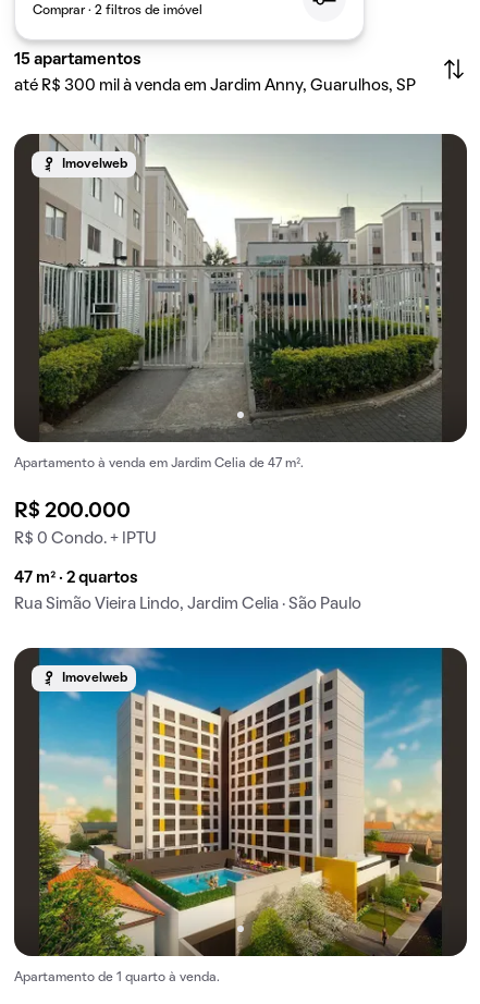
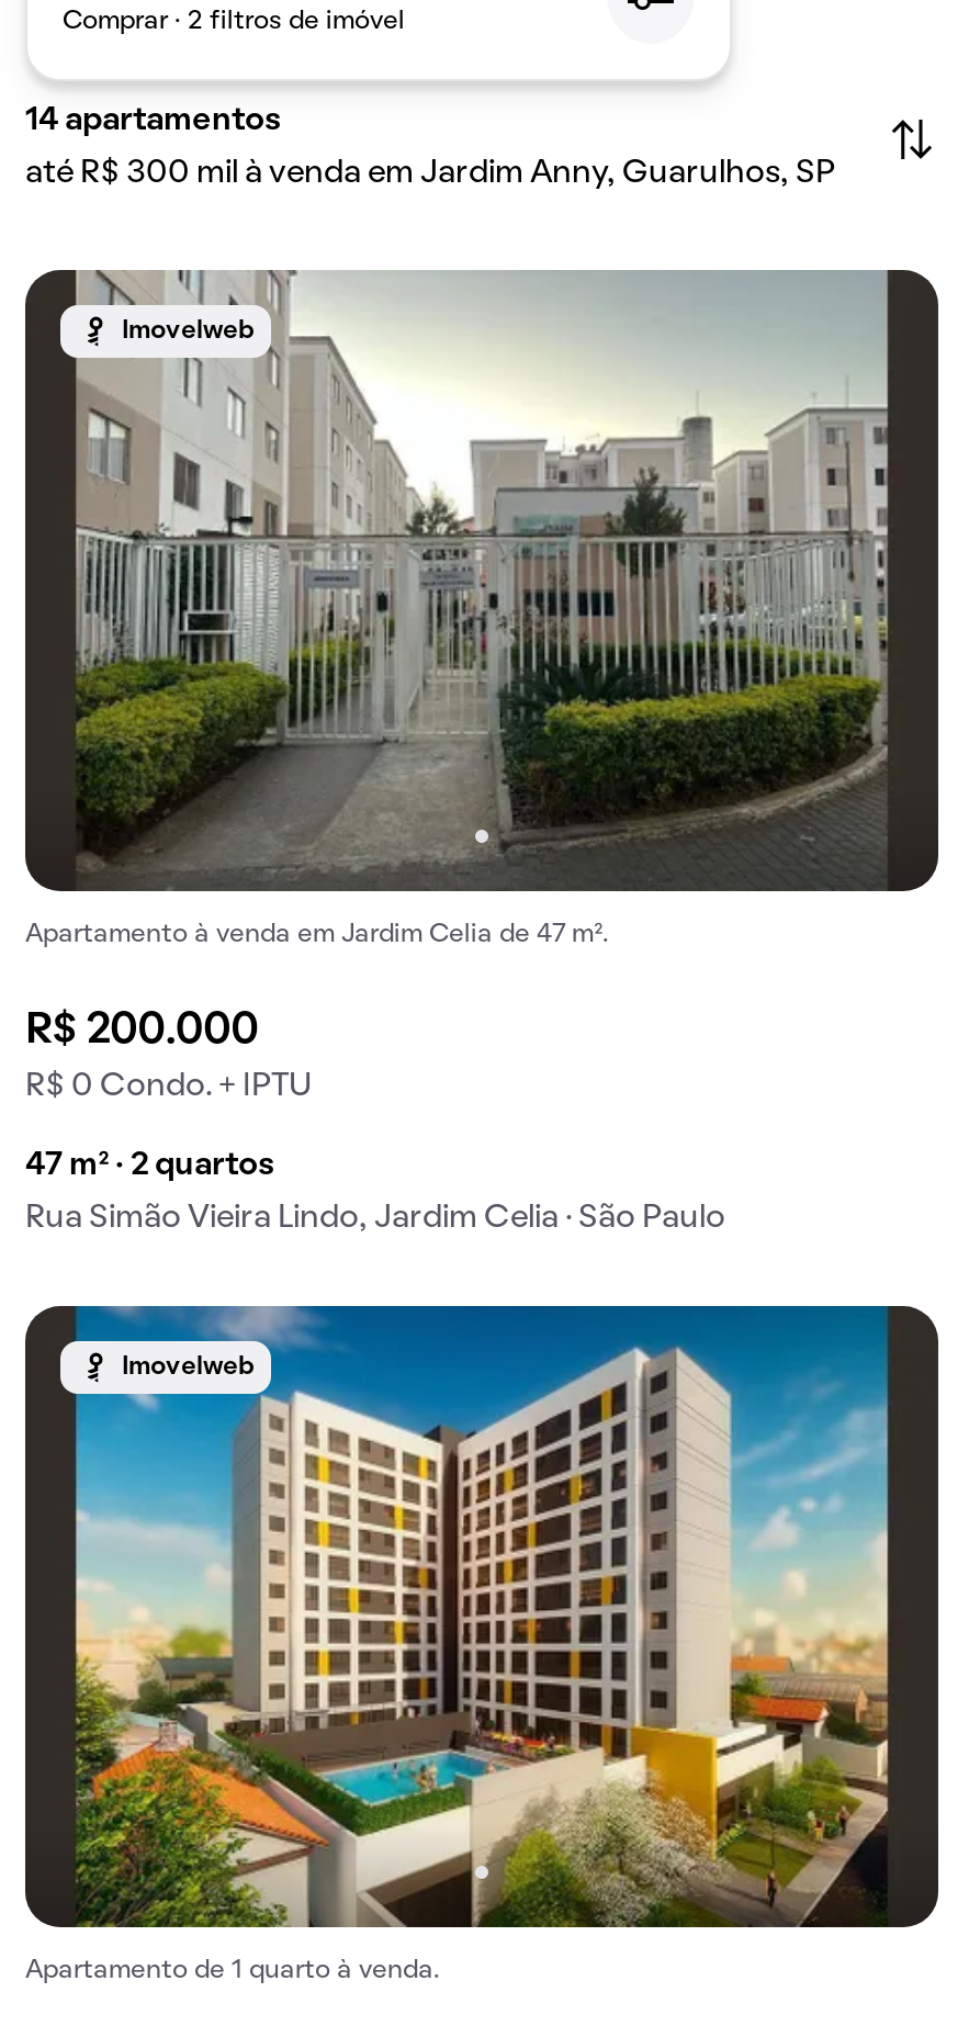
- 15 apartamentos
+ 14 apartamentos
